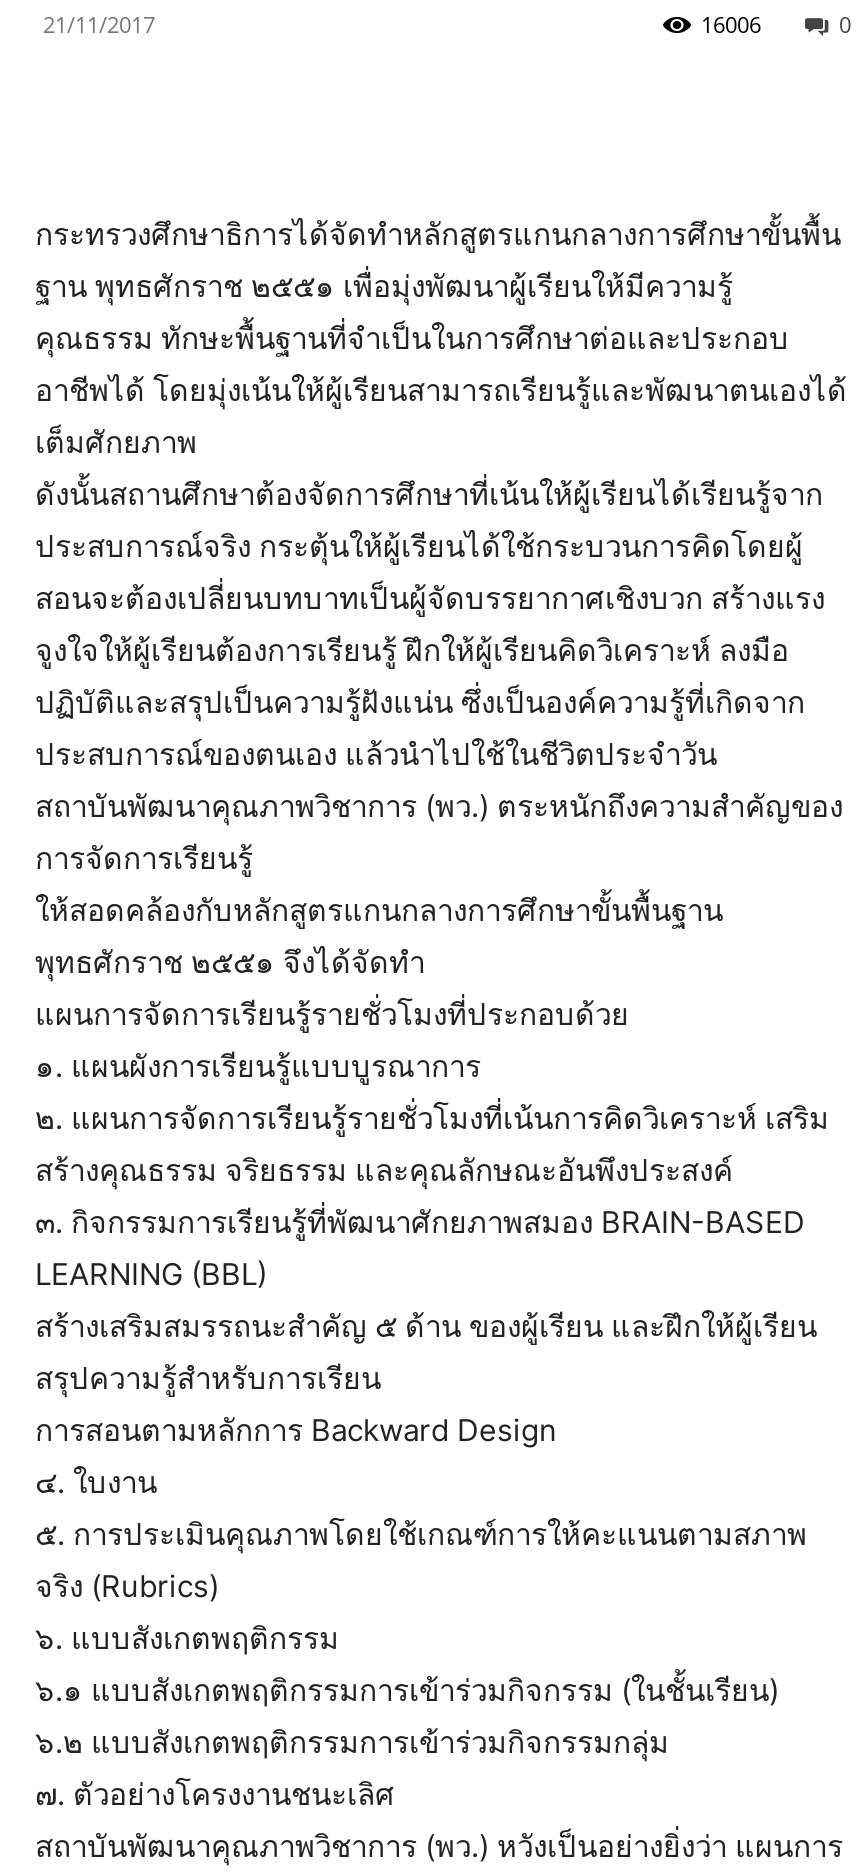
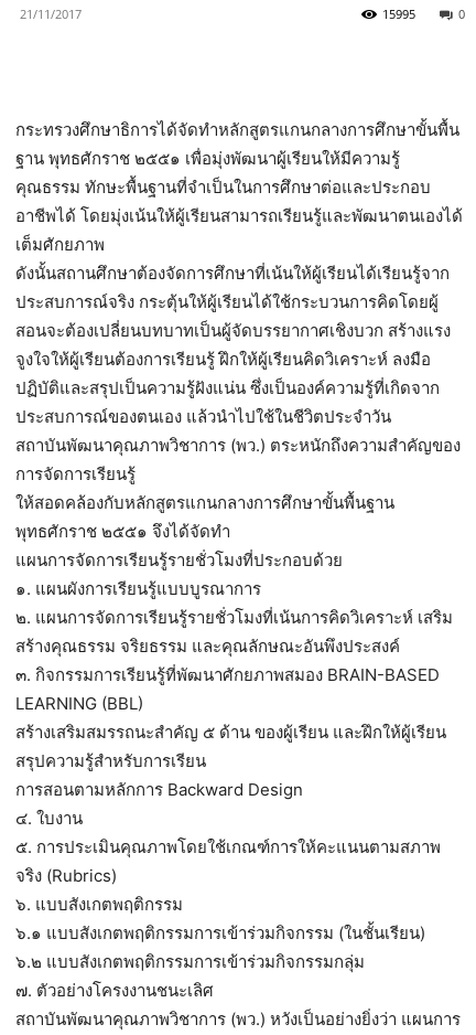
- 16006
+ 15995
